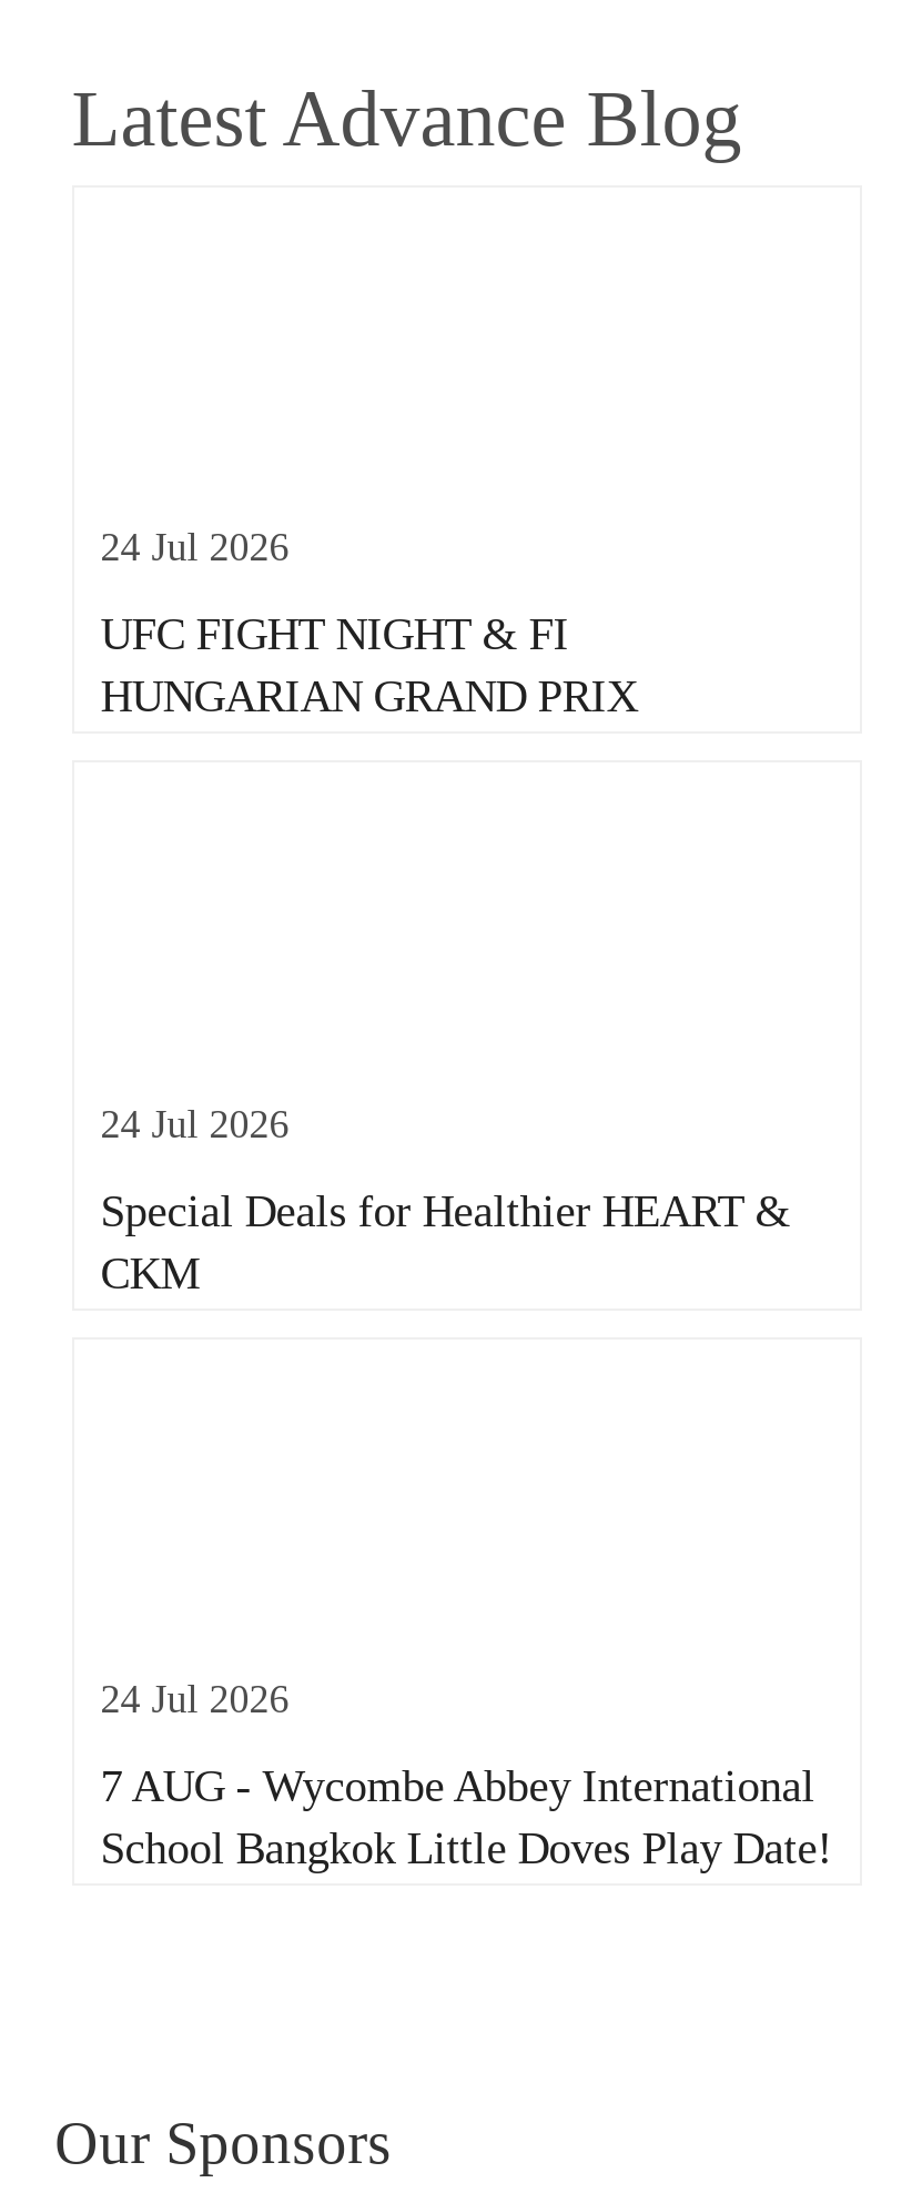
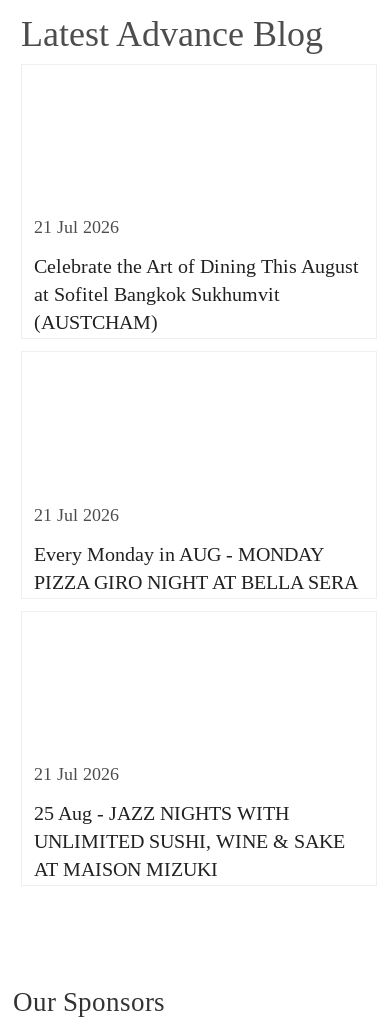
- 24 Jul 2026
+ 21 Jul 2026

- UFC FIGHT NIGHT & FI
- HUNGARIAN GRAND PRIX
+ Celebrate the Art of Dining This August
+ at Sofitel Bangkok Sukhumvit
+ (AUSTCHAM)

- 24 Jul 2026
+ 21 Jul 2026

- Special Deals for Healthier HEART &
- CKM
+ Every Monday in AUG - MONDAY
+ PIZZA GIRO NIGHT AT BELLA SERA

- 24 Jul 2026
+ 21 Jul 2026

- 7 AUG - Wycombe Abbey International
- School Bangkok Little Doves Play Date!
+ 25 Aug - JAZZ NIGHTS WITH
+ UNLIMITED SUSHI, WINE & SAKE
+ AT MAISON MIZUKI
